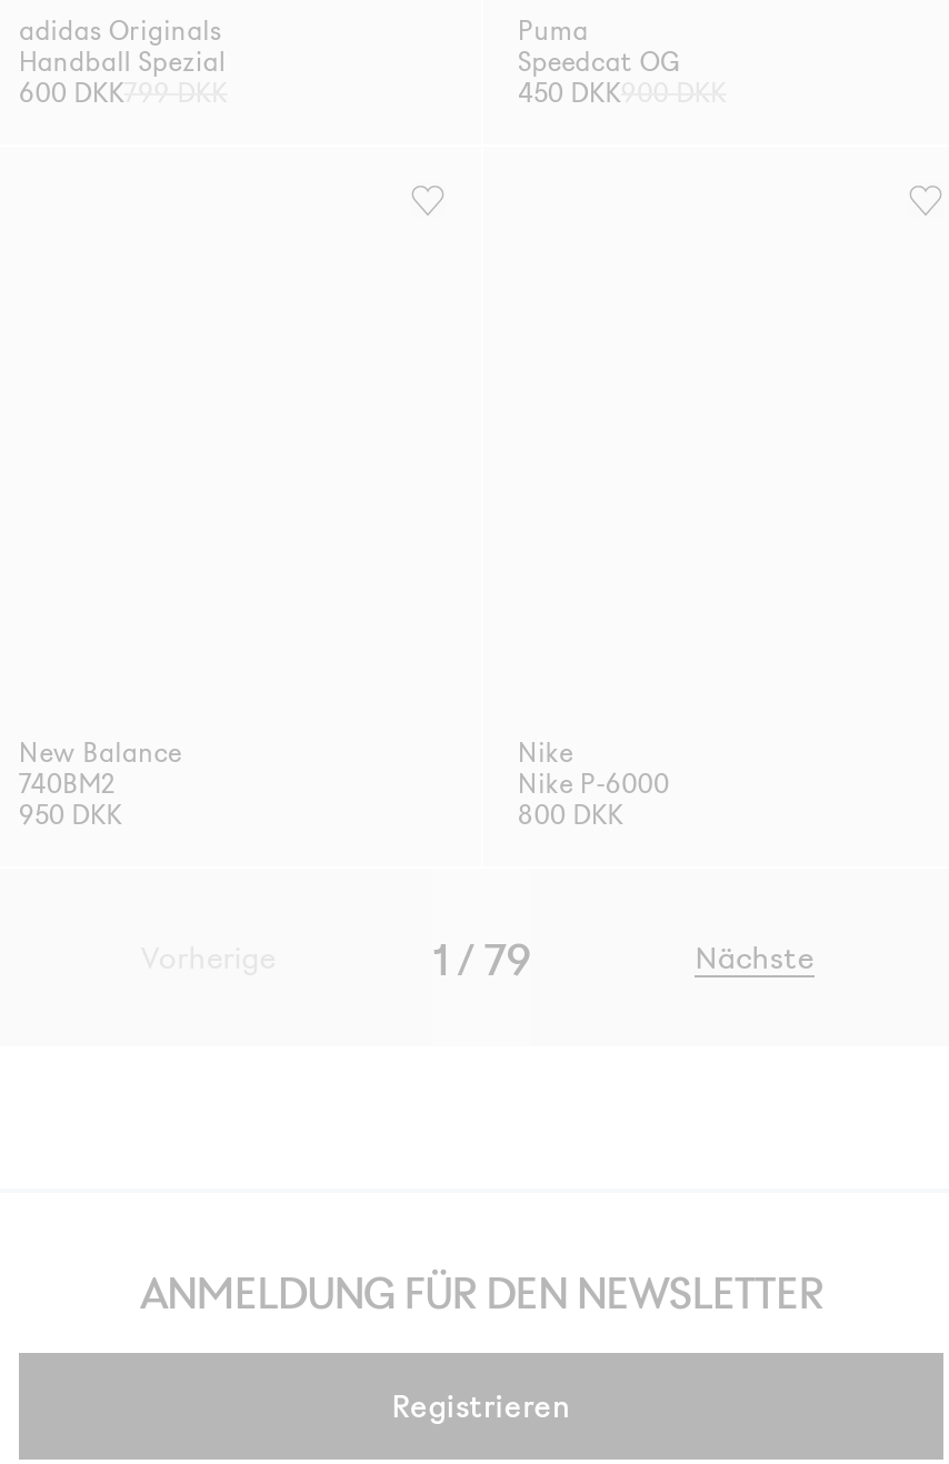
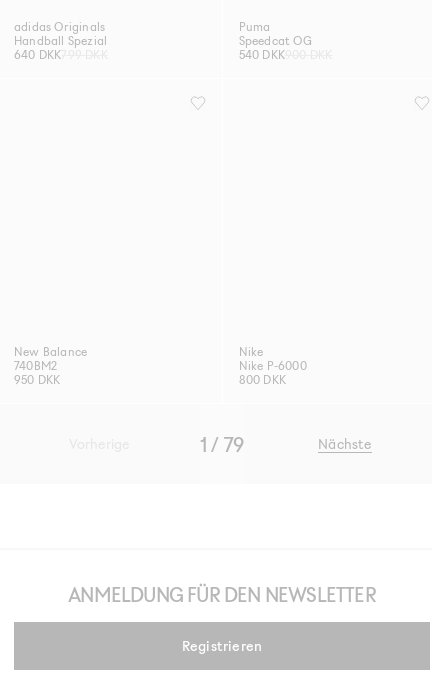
- 600 DKK 799 DKK
+ 640 DKK 799 DKK

- 450 DKK 900 DKK
+ 540 DKK 900 DKK
